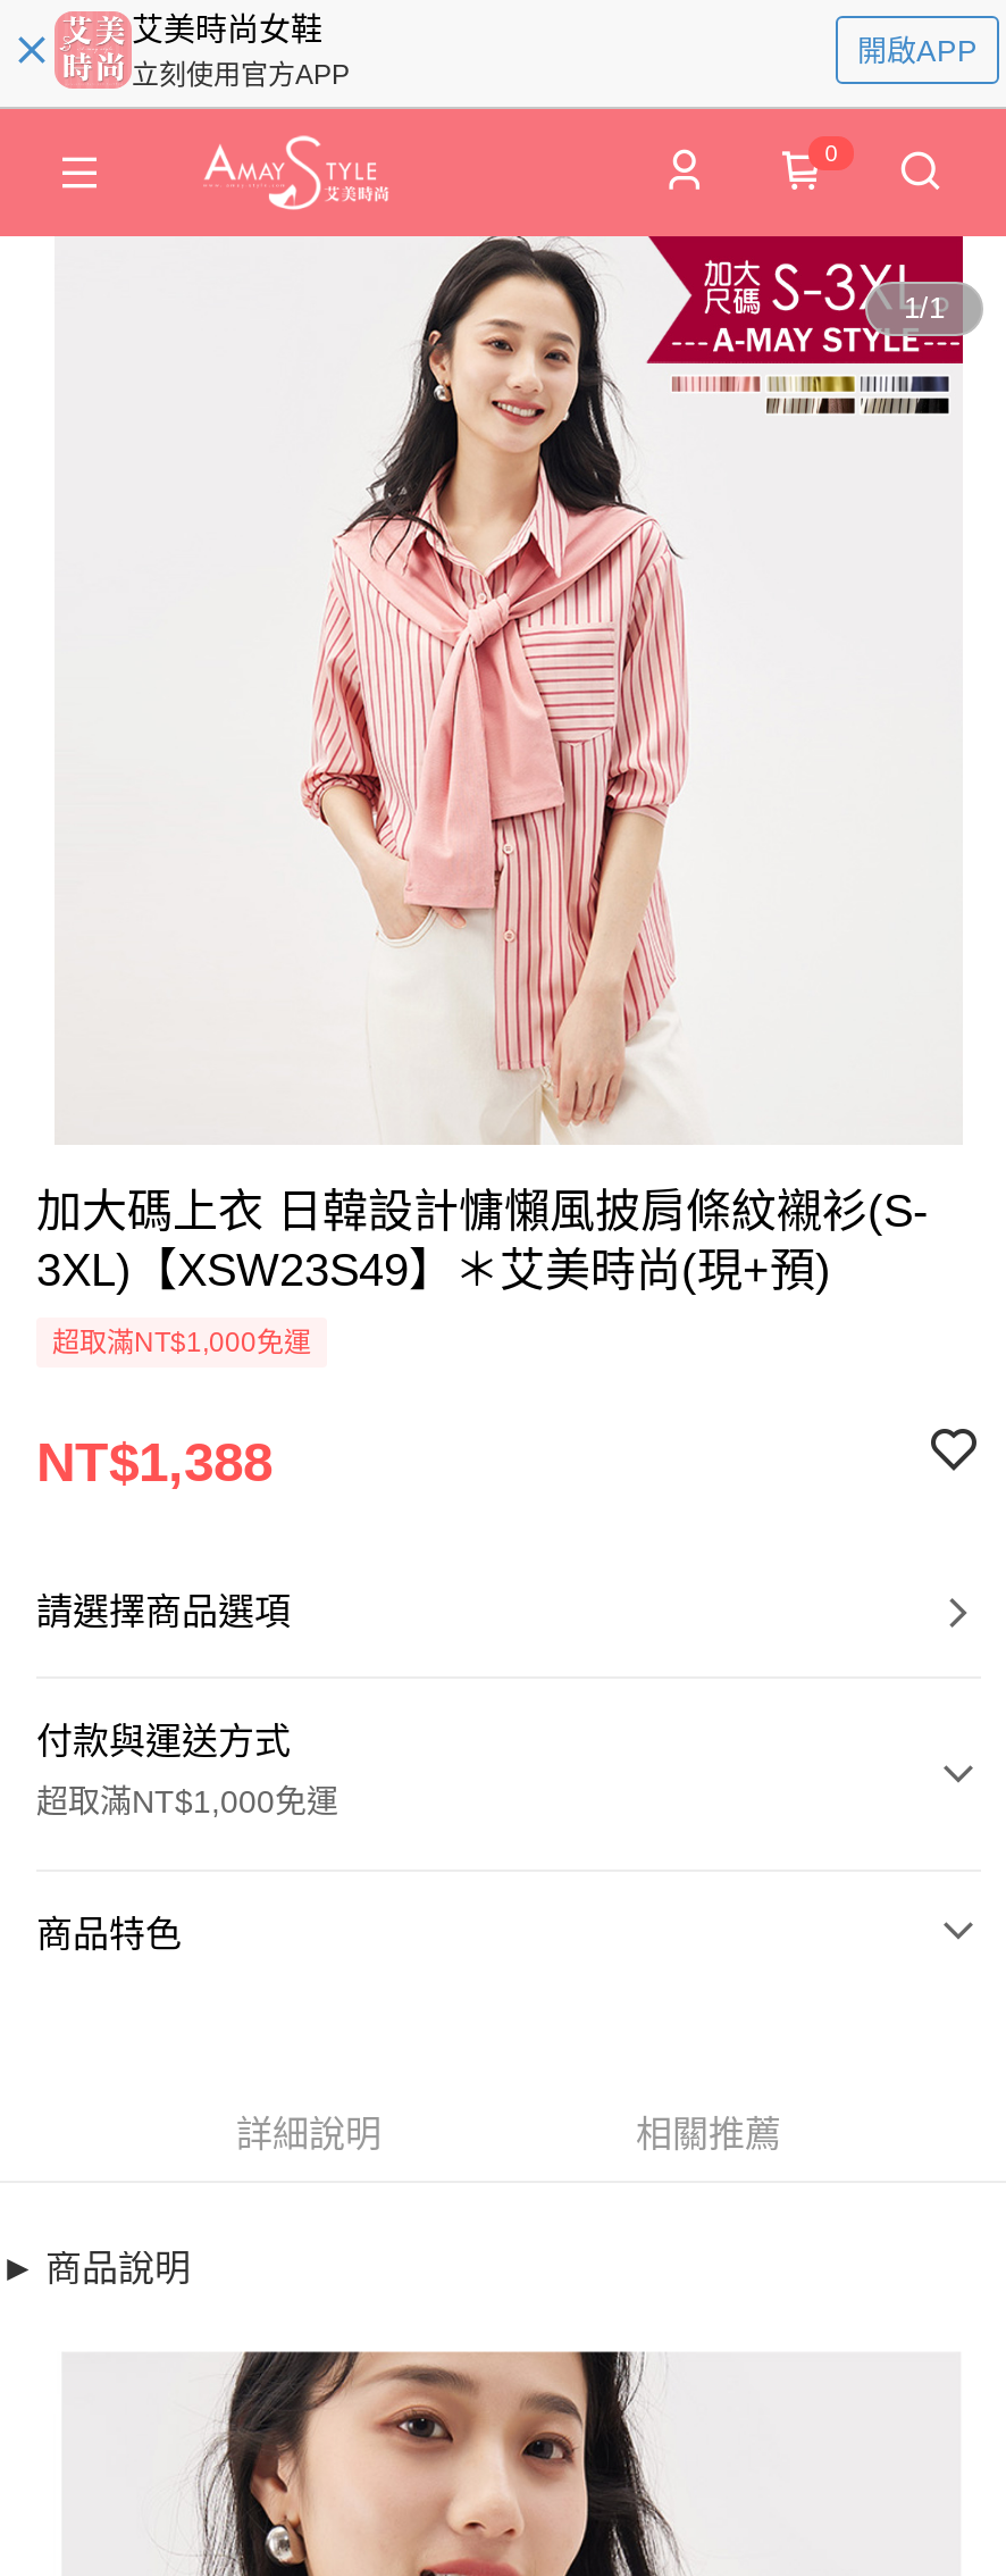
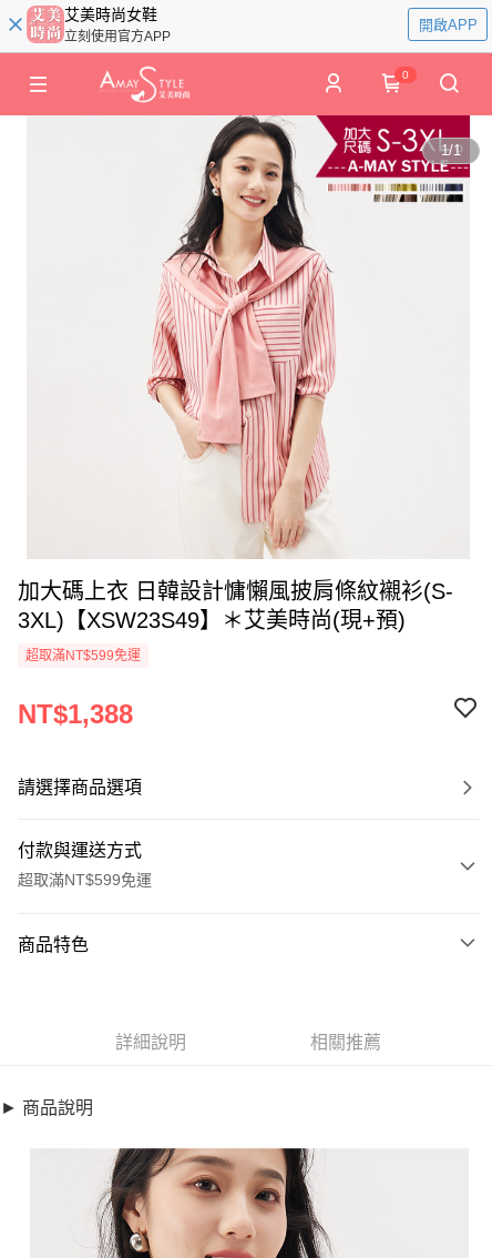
- 超取滿NT$1,000免運
+ 超取滿NT$599免運

- 超取滿NT$1,000免運
+ 超取滿NT$599免運
